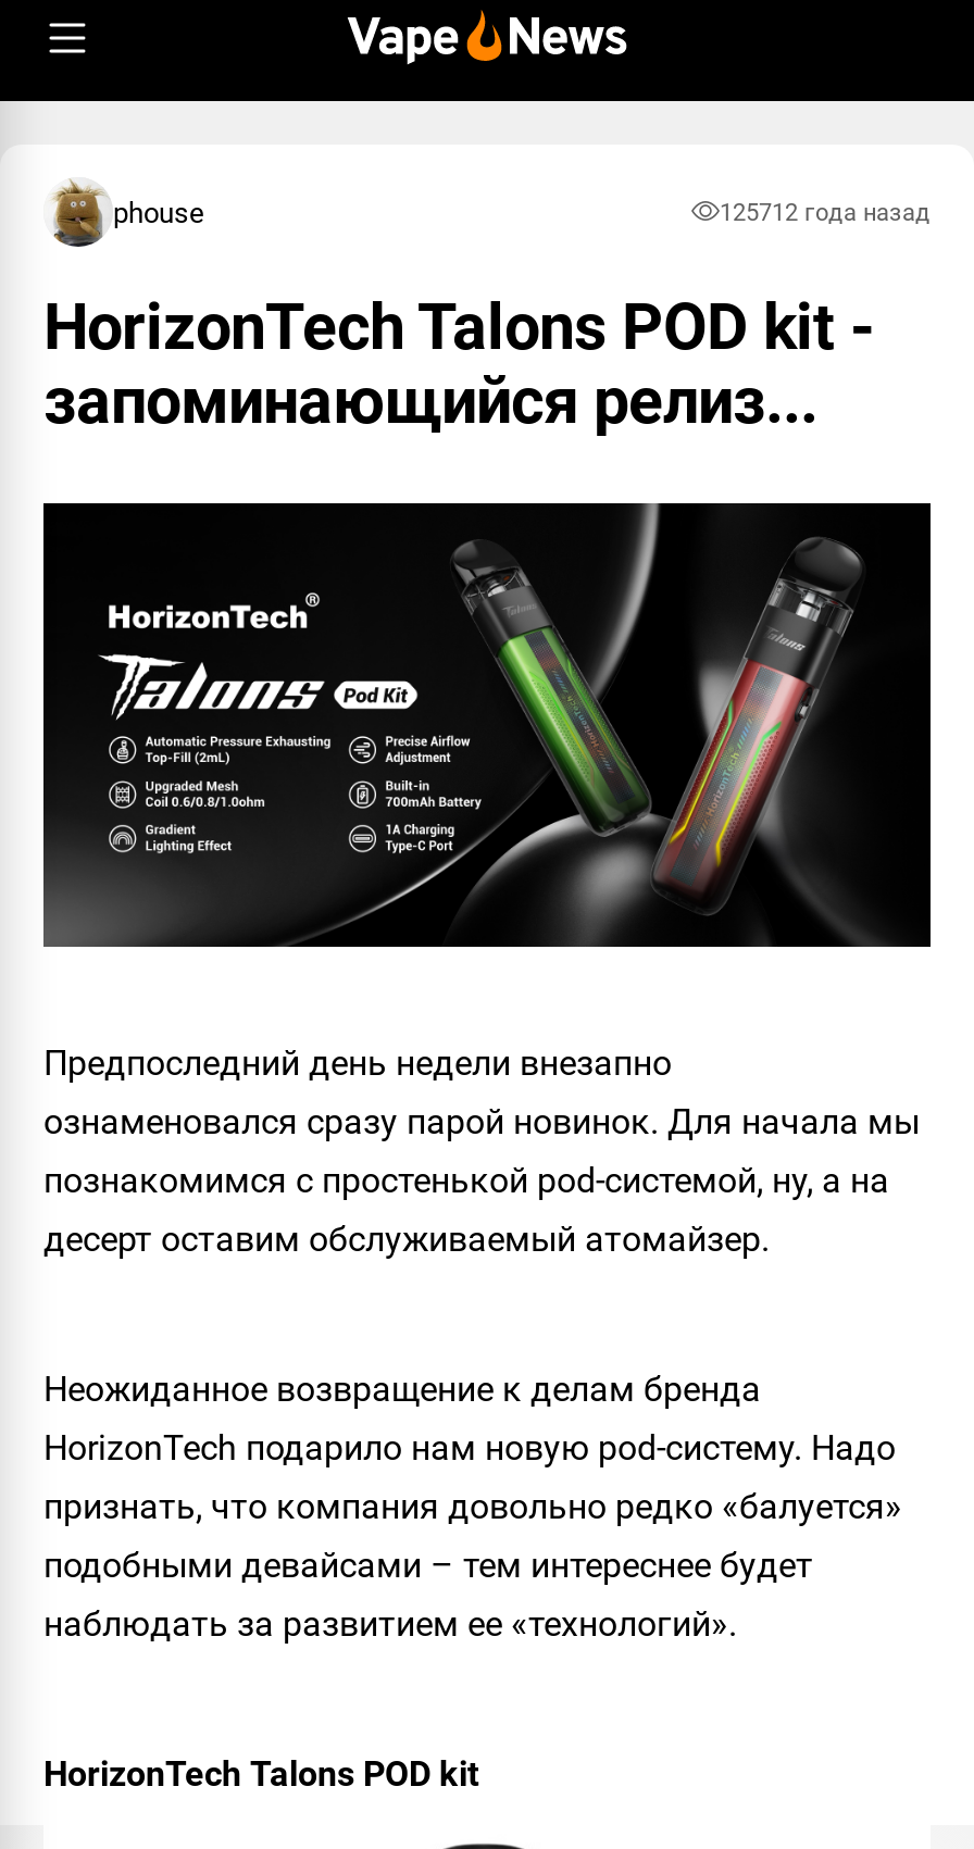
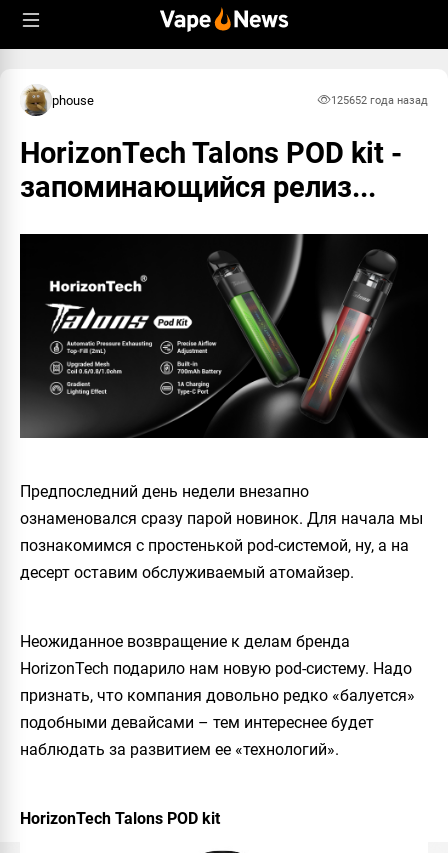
- 12571 2 года назад
+ 12565 2 года назад
